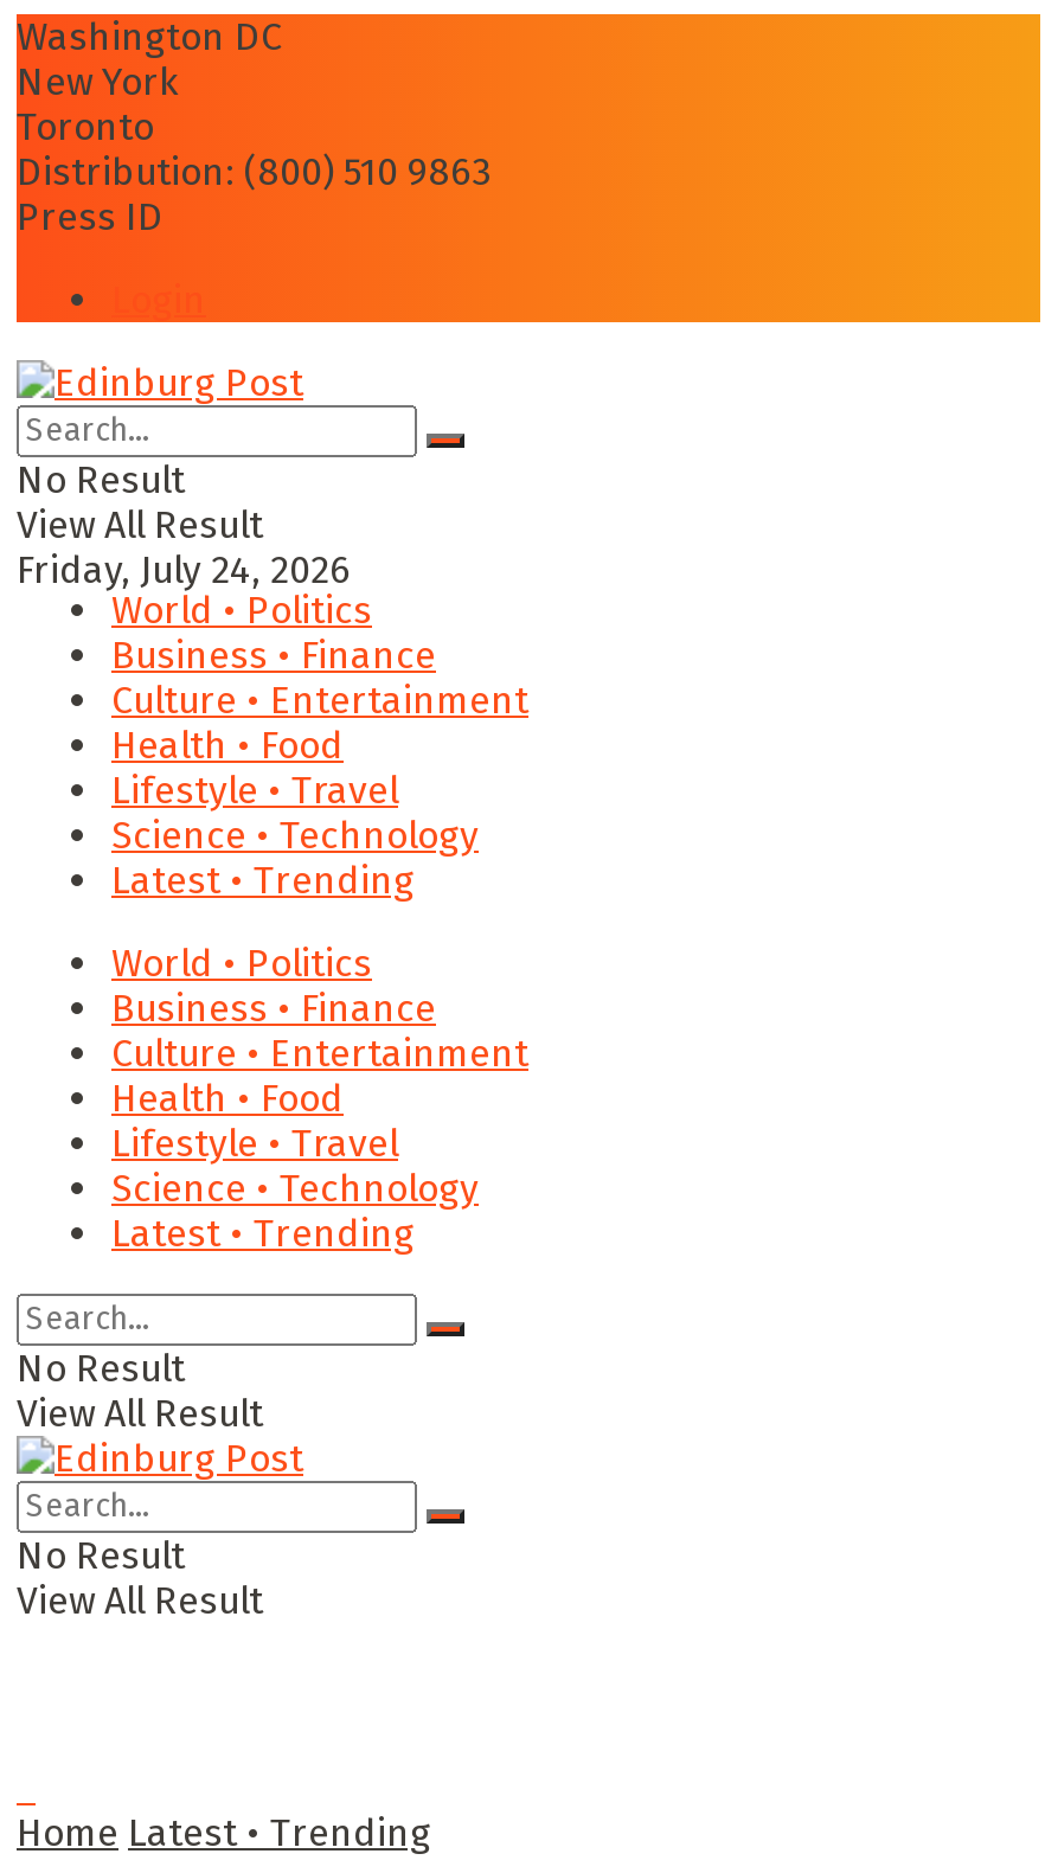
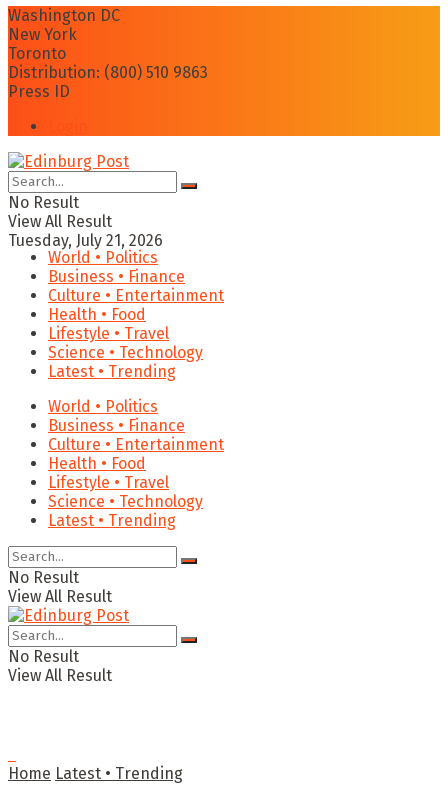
- Friday, July 24, 2026
+ Tuesday, July 21, 2026
